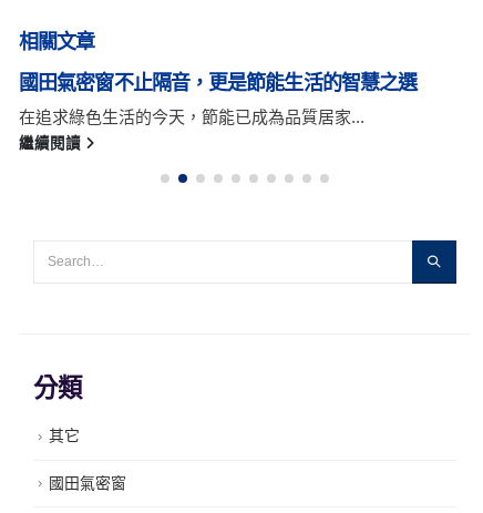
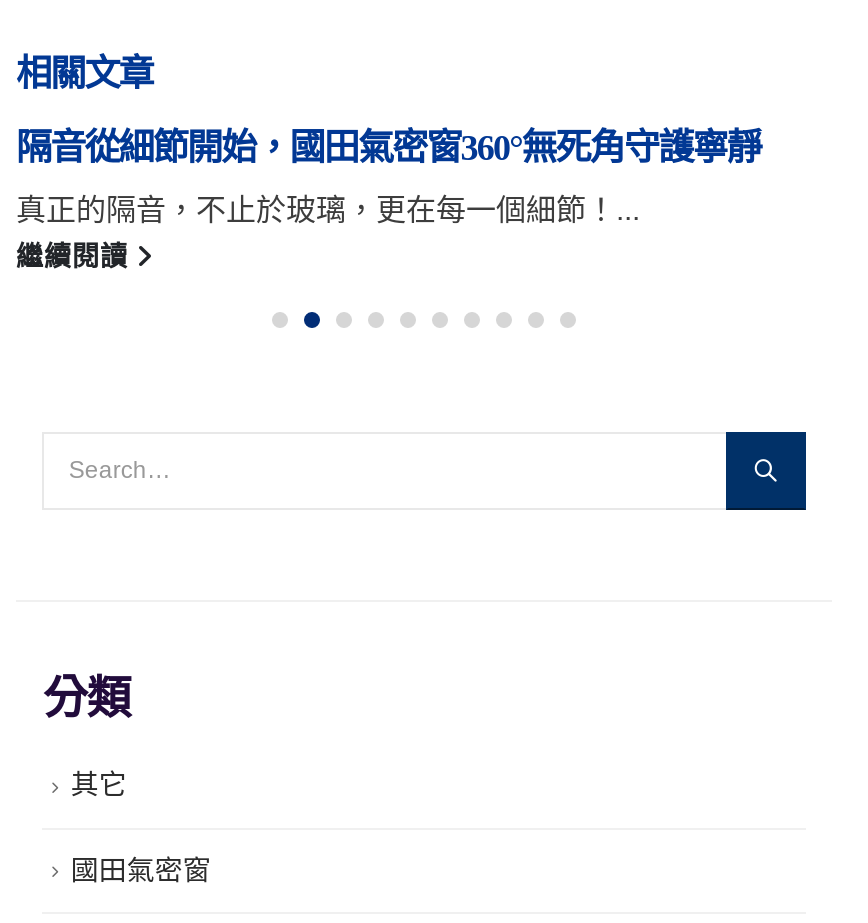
- 國田氣密窗不止隔音，更是節能生活的智慧之選
+ 隔音從細節開始，國田氣密窗360°無死角守護寧靜

- 在追求綠色生活的今天，節能已成為品質居家...
+ 真正的隔音，不止於玻璃，更在每一個細節！...
